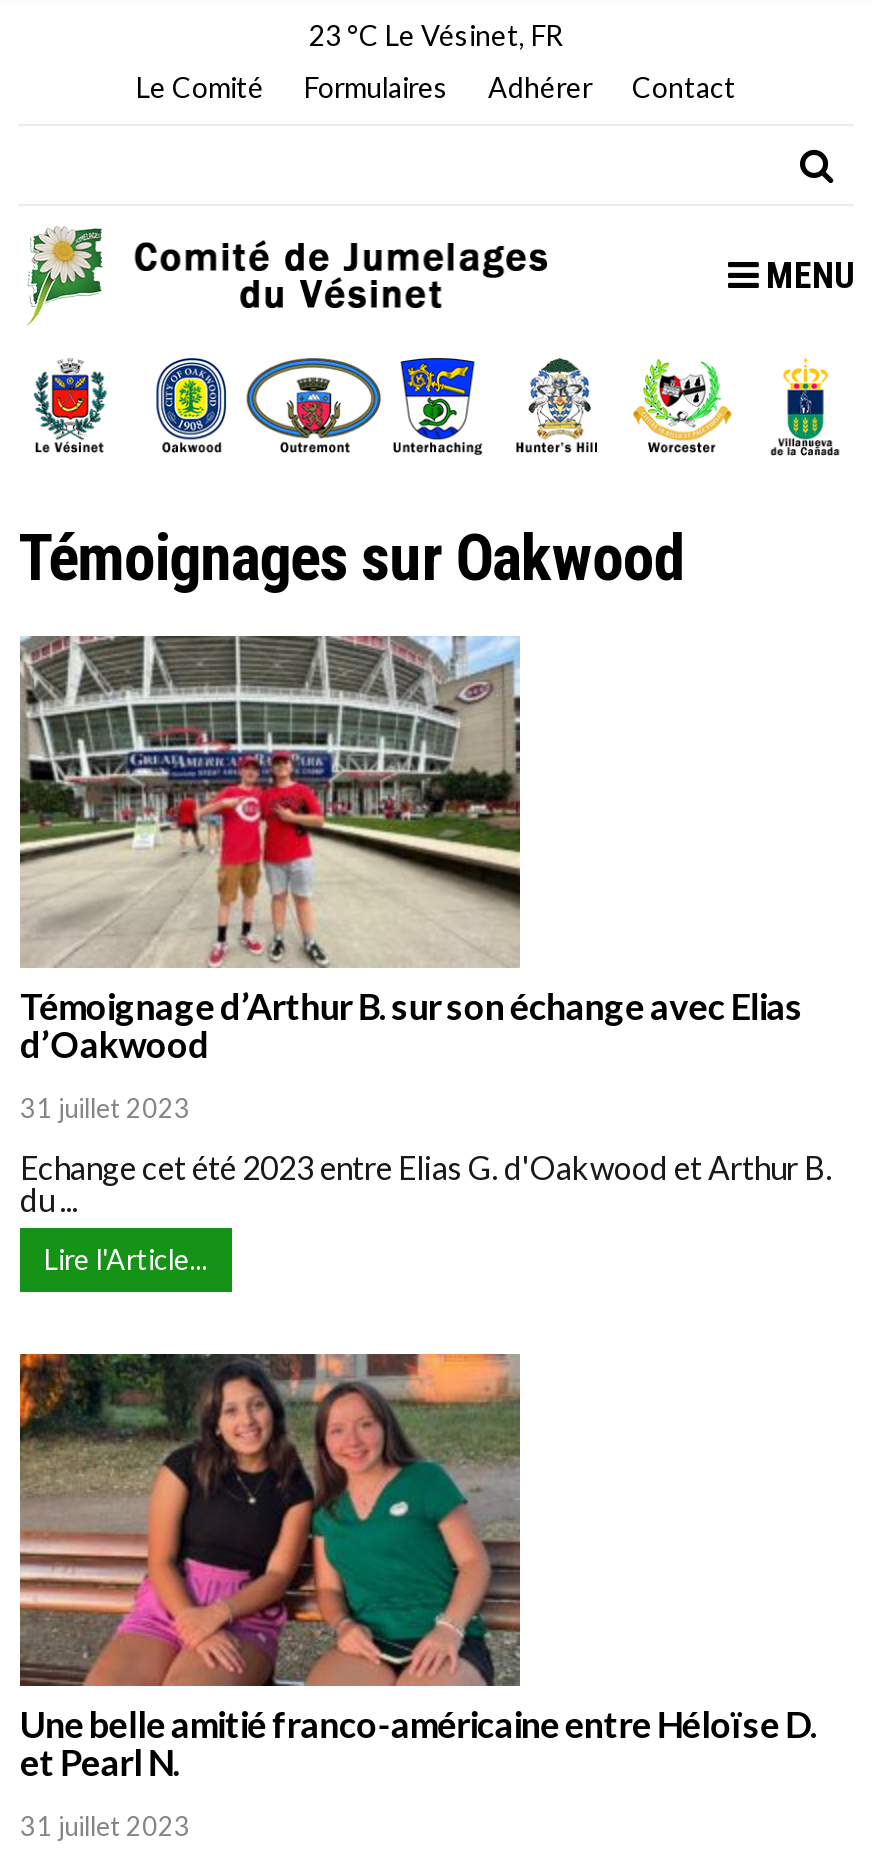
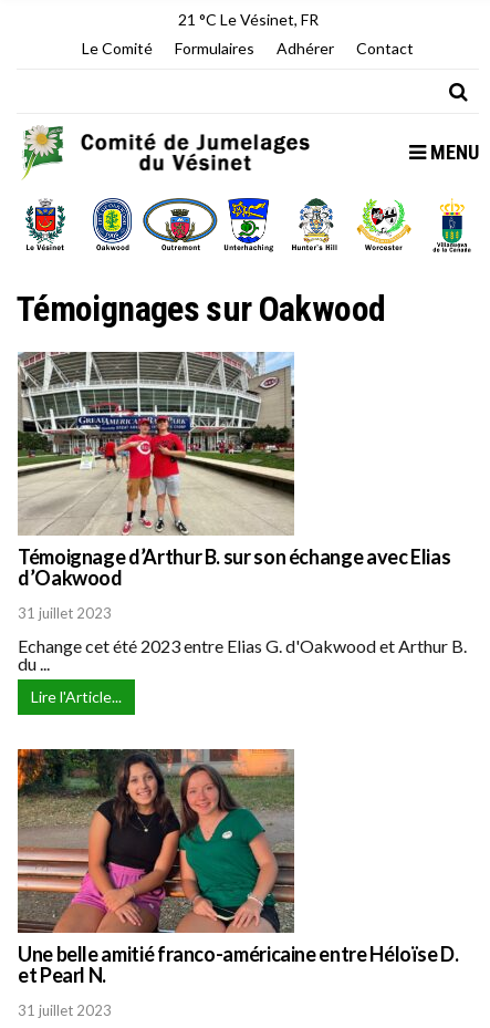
- 23 °C Le Vésinet, FR
+ 21 °C Le Vésinet, FR
